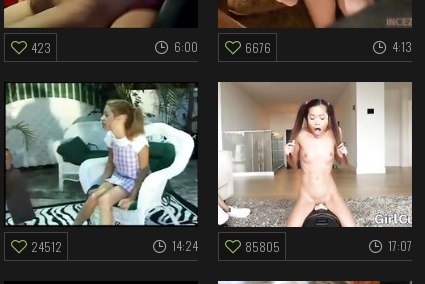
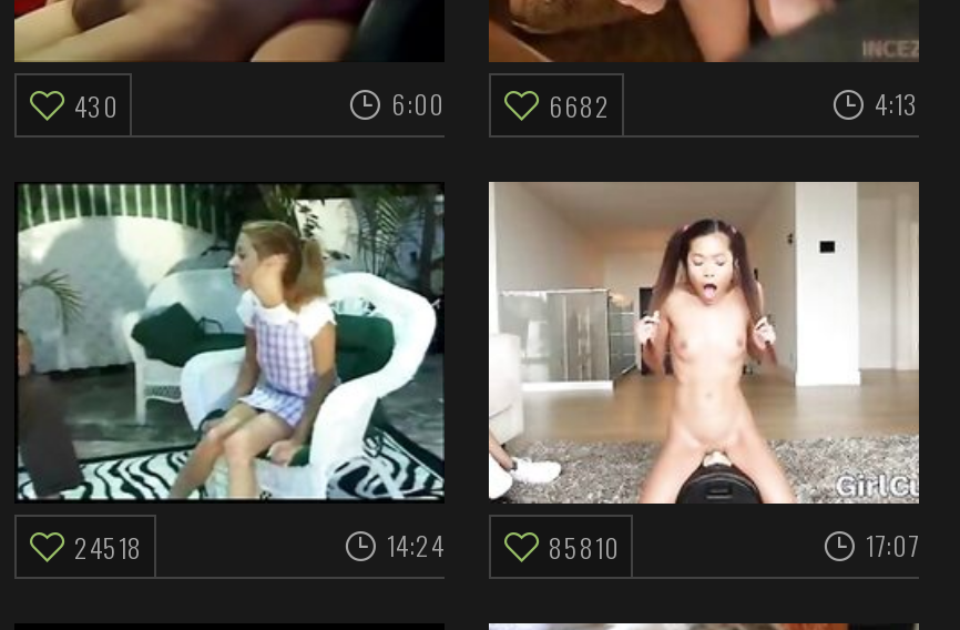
- 423
+ 430

- 6676
+ 6682

- 24512
+ 24518

- 85805
+ 85810
